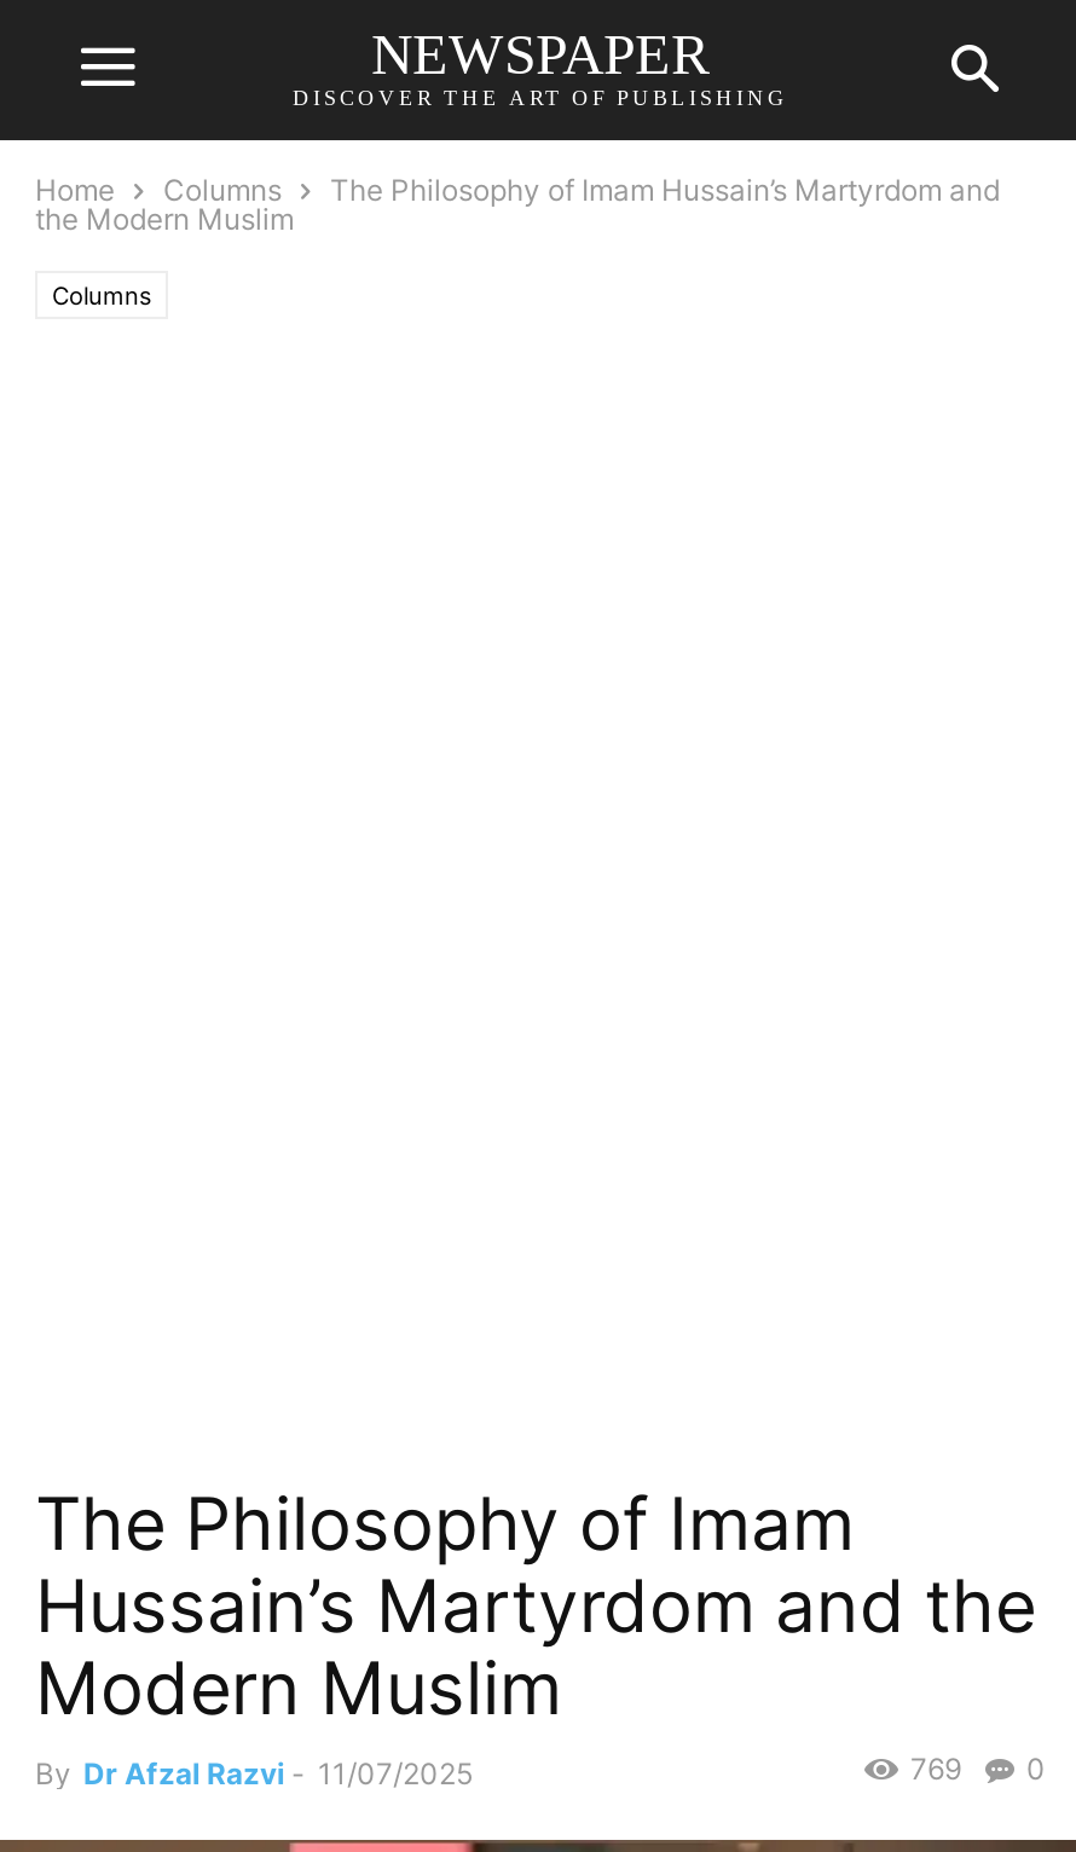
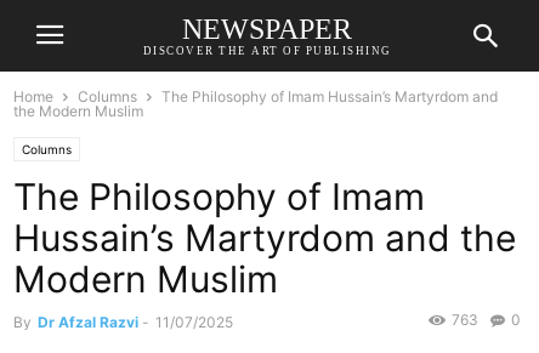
- 769 0
+ 763 0
